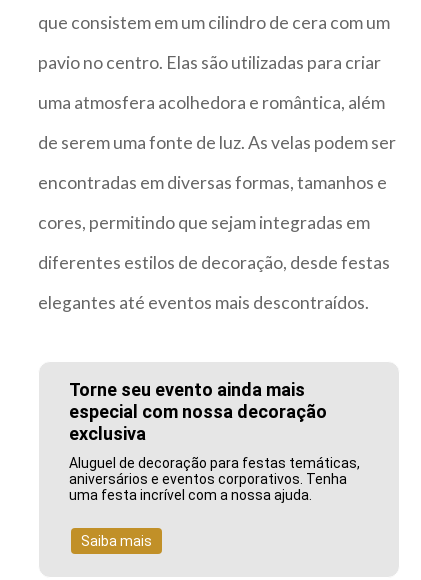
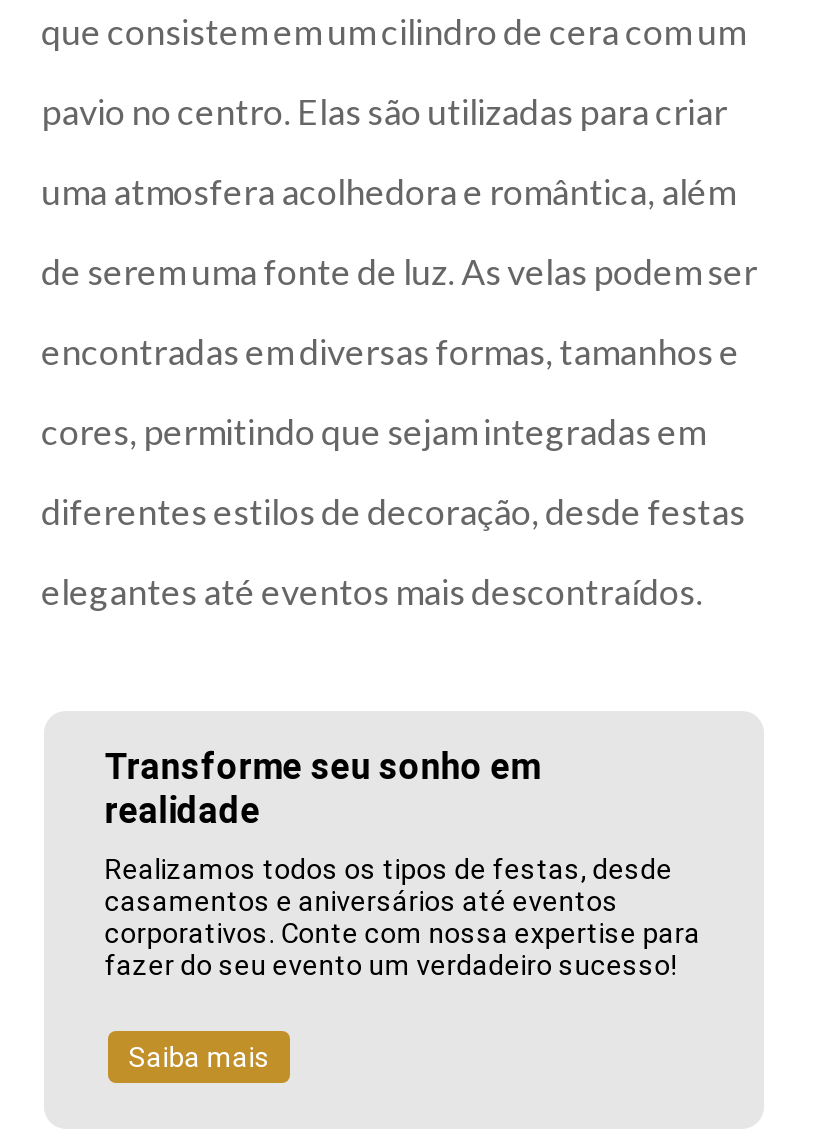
- Torne seu evento ainda mais
- especial com nossa decoração
- exclusiva
+ Transforme seu sonho em
+ realidade

- Aluguel de decoração para festas temáticas,
- aniversários e eventos corporativos. Tenha
- uma festa incrível com a nossa ajuda.
+ Realizamos todos os tipos de festas, desde
+ casamentos e aniversários até eventos
+ corporativos. Conte com nossa expertise para
+ fazer do seu evento um verdadeiro sucesso!
